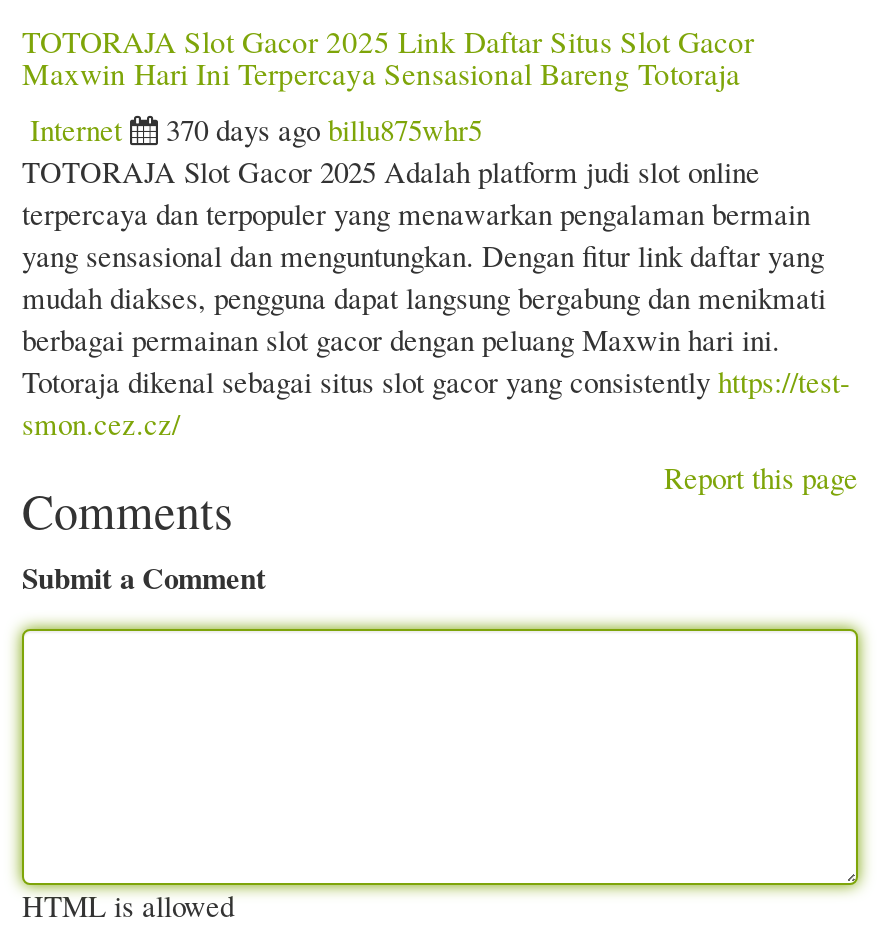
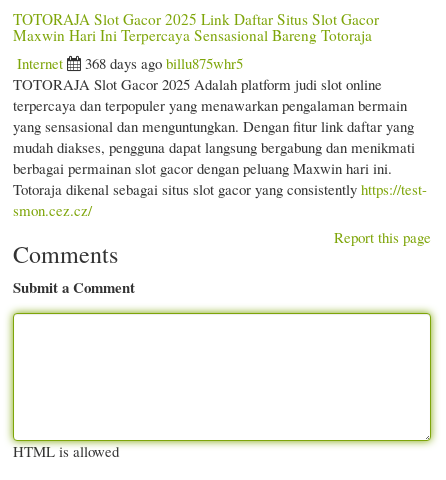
- 370 days ago billu875whr5
+ 368 days ago billu875whr5
